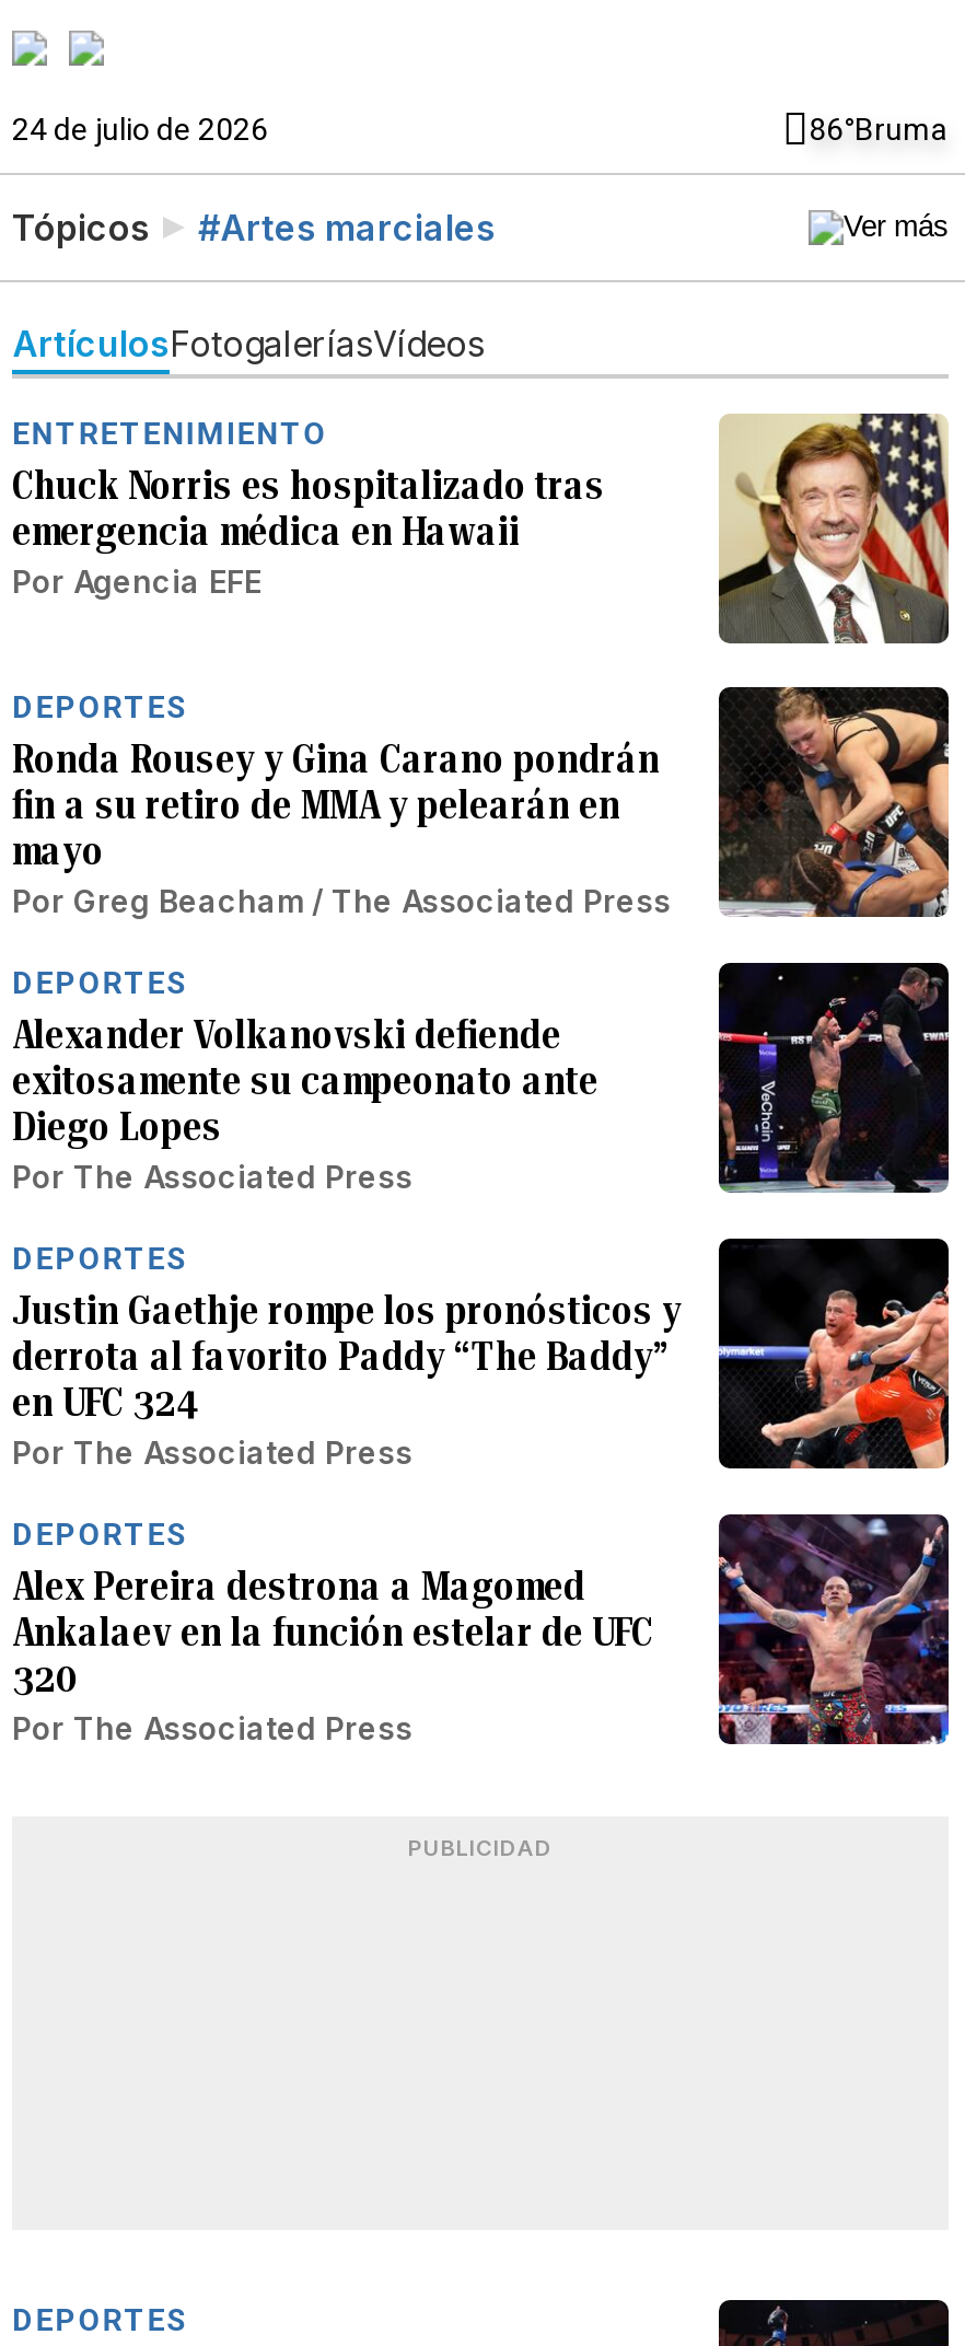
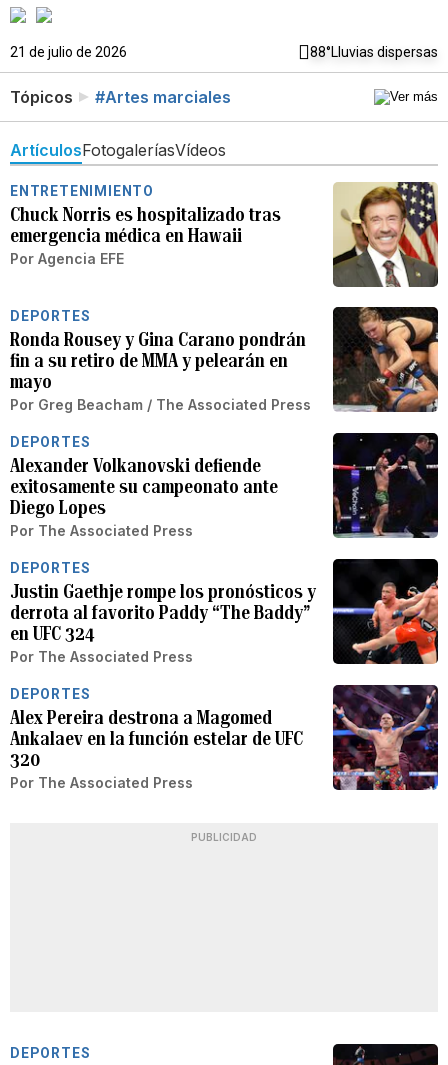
- 24 de julio de 2026
- 86°Bruma
+ 21 de julio de 2026
+ 88°Lluvias dispersas
